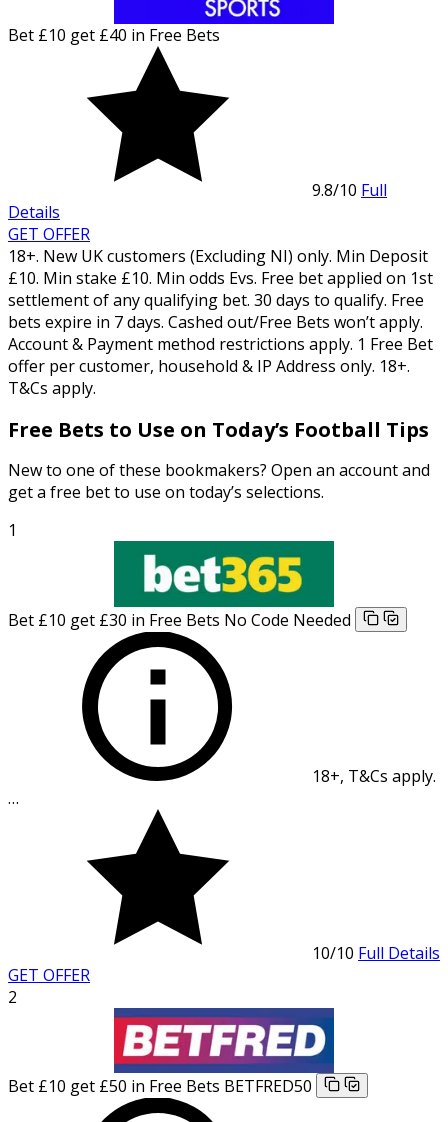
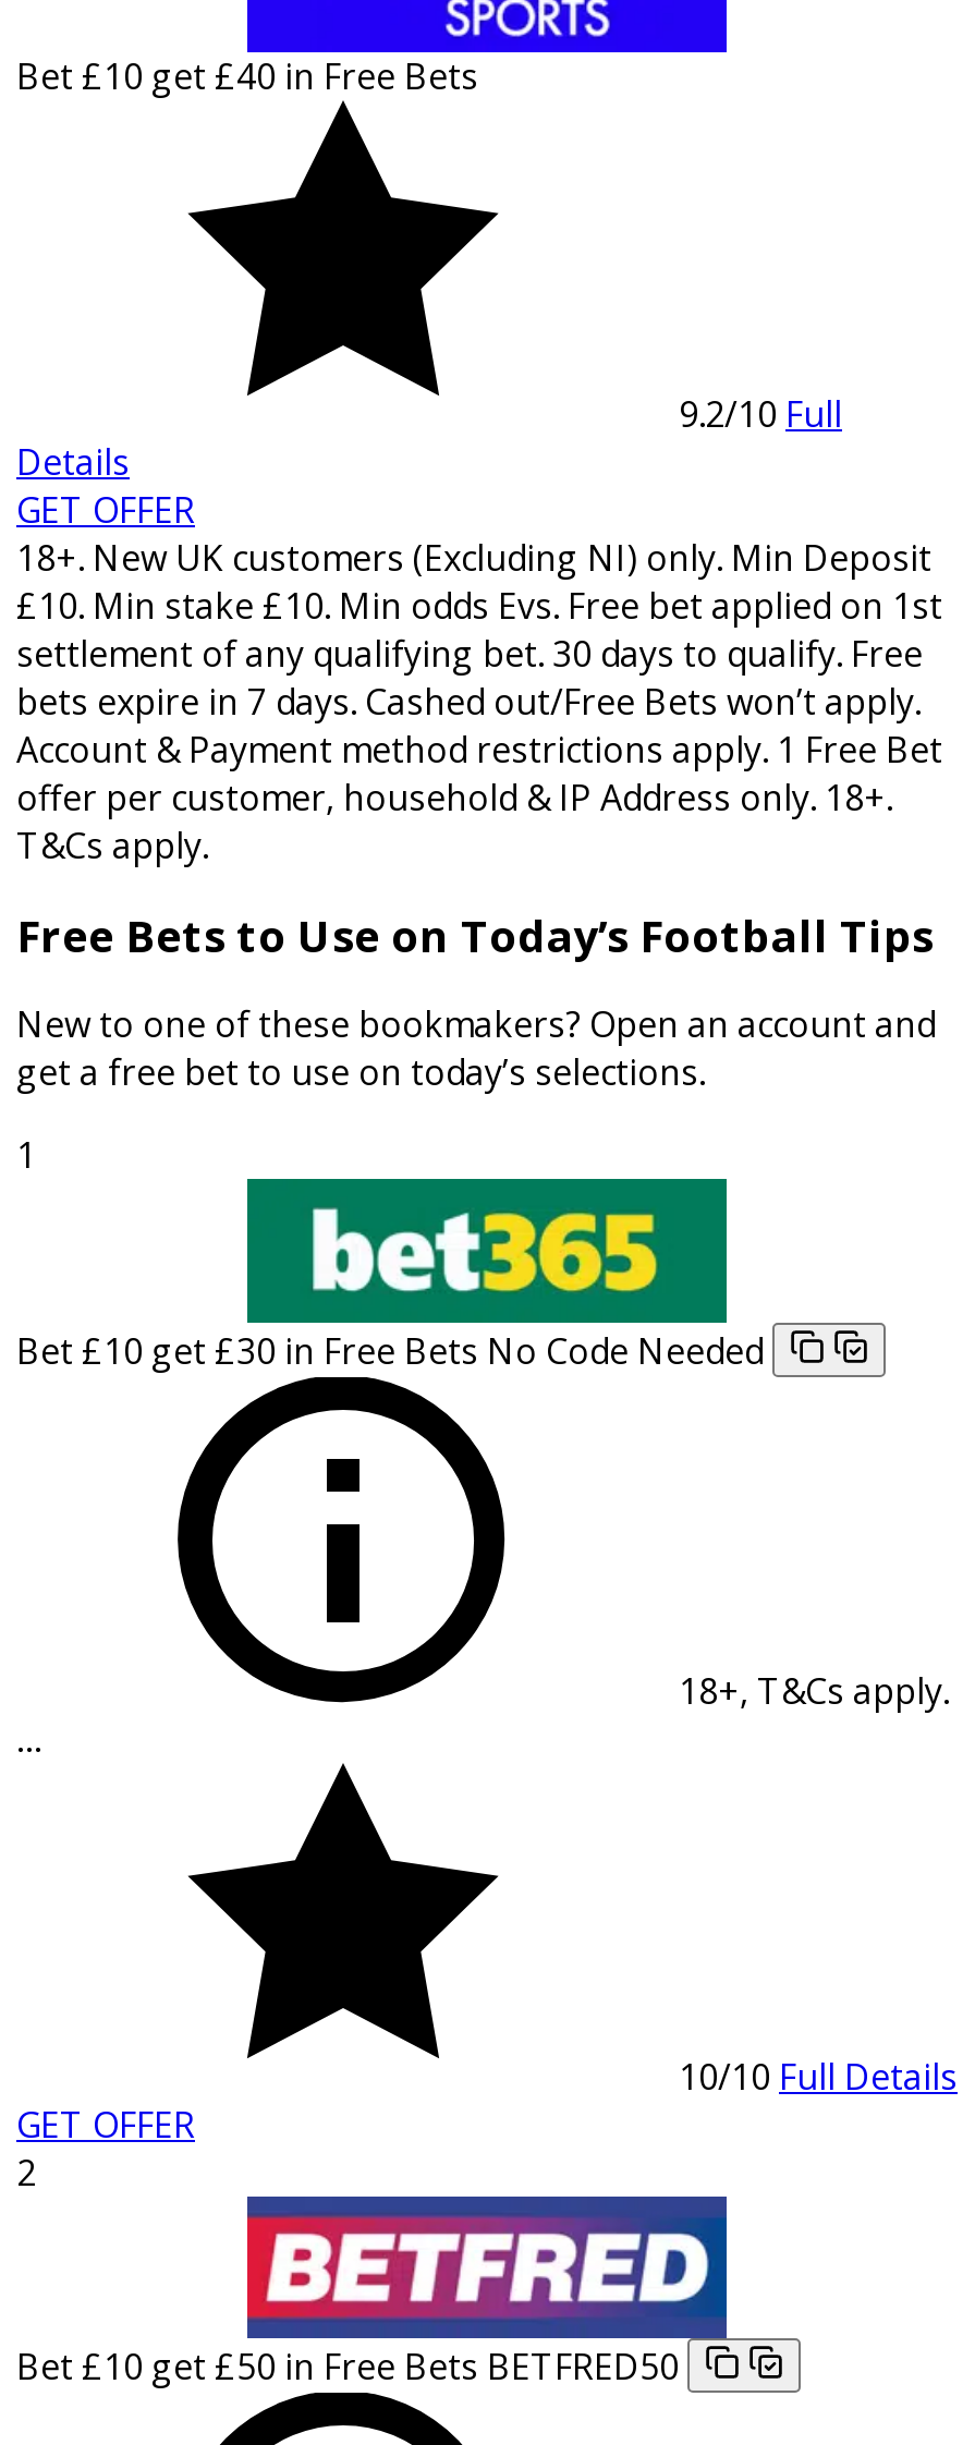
- 9.8/10 Full
+ 9.2/10 Full
